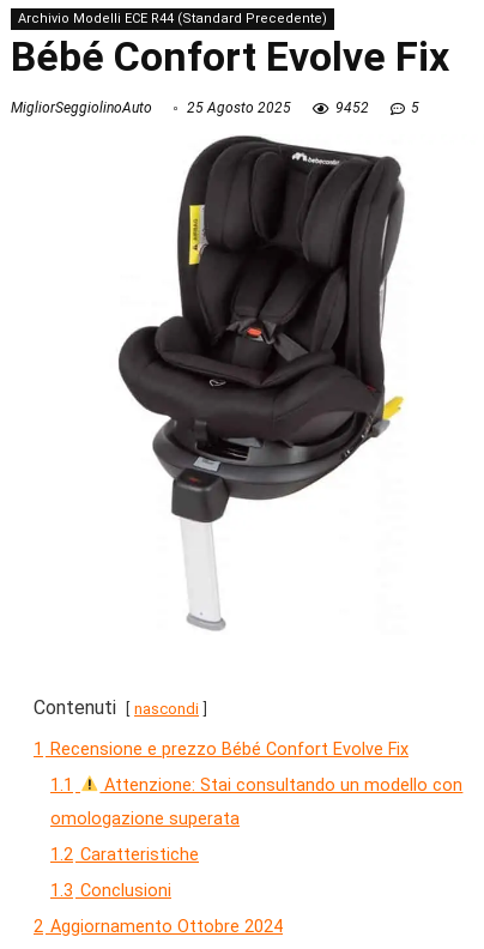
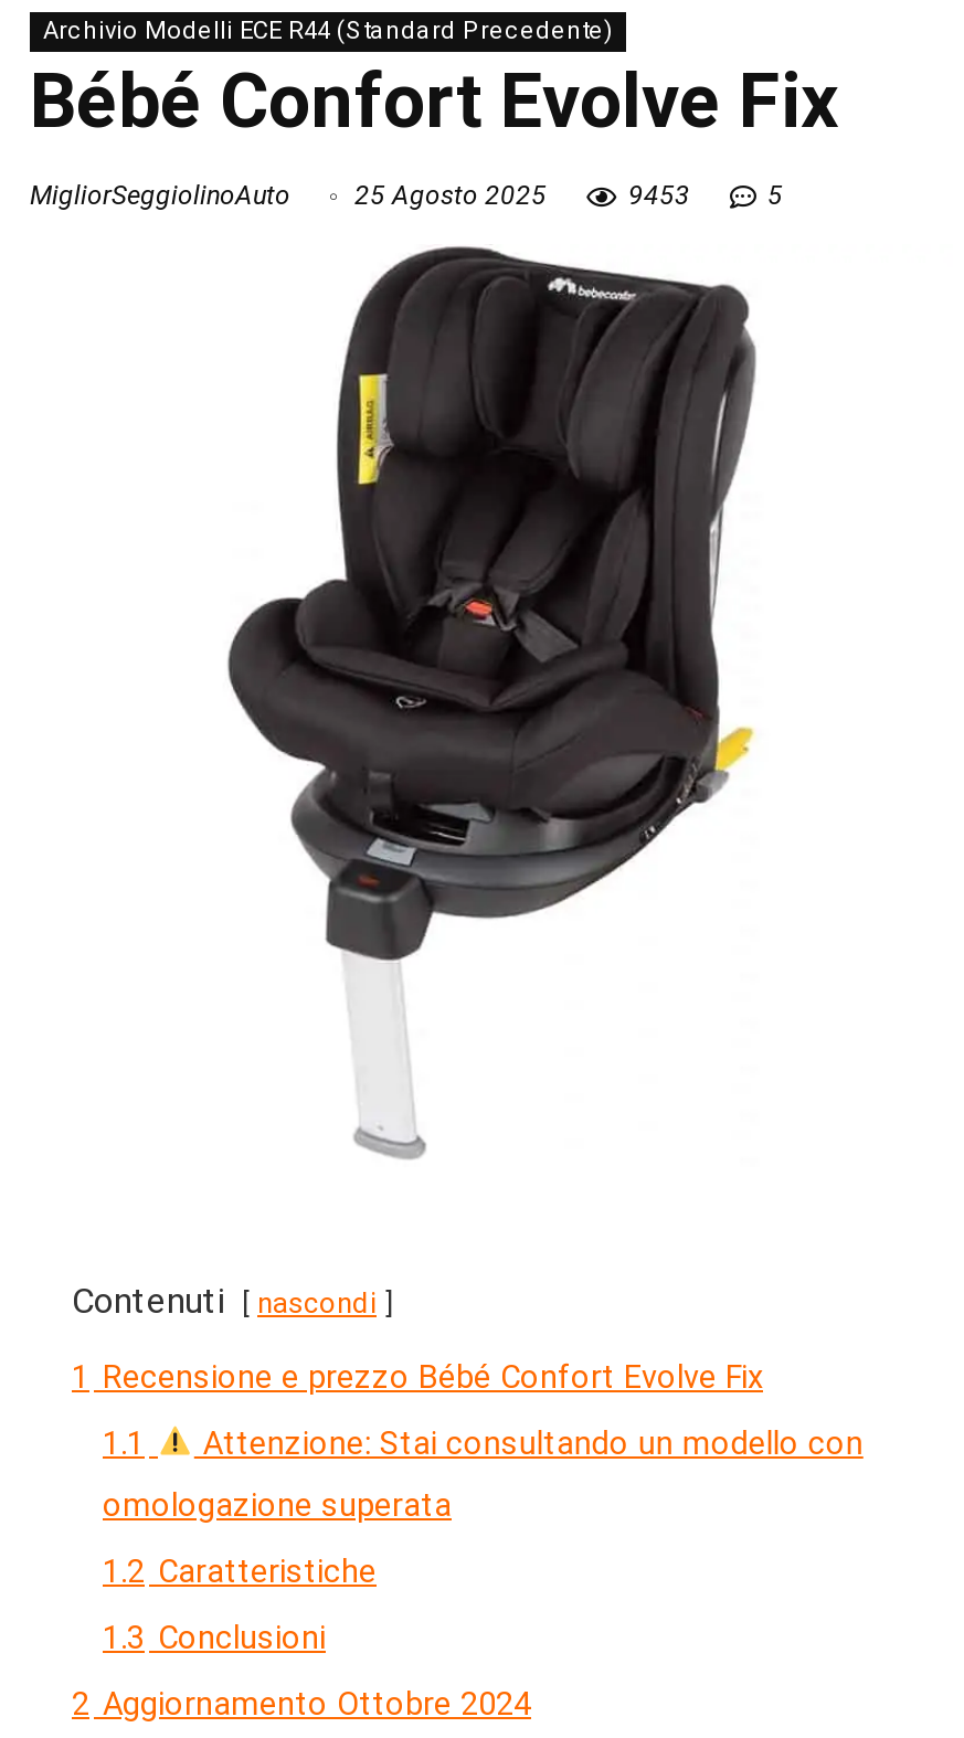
- 9452
+ 9453
